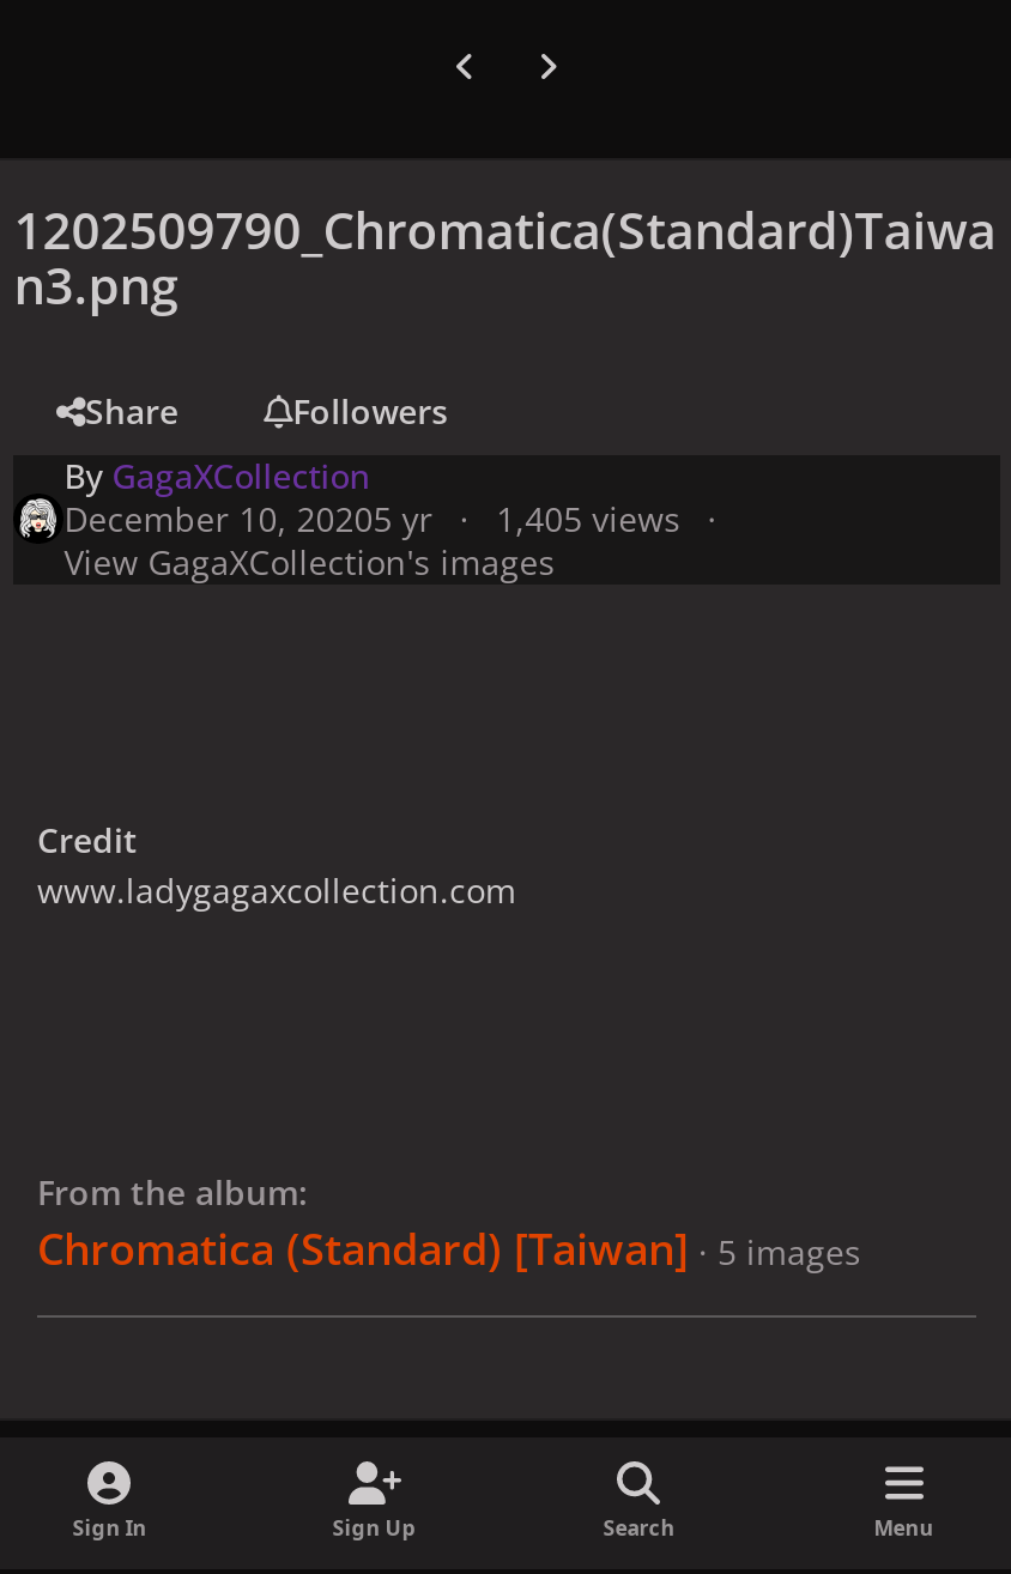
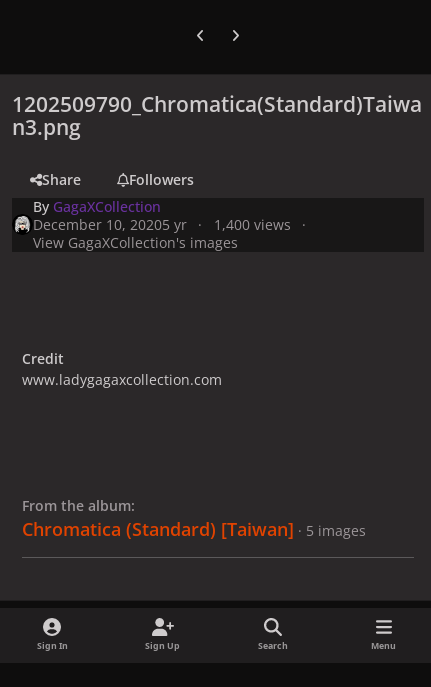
- December 10, 20205 yr 1,405 views
+ December 10, 20205 yr 1,400 views
